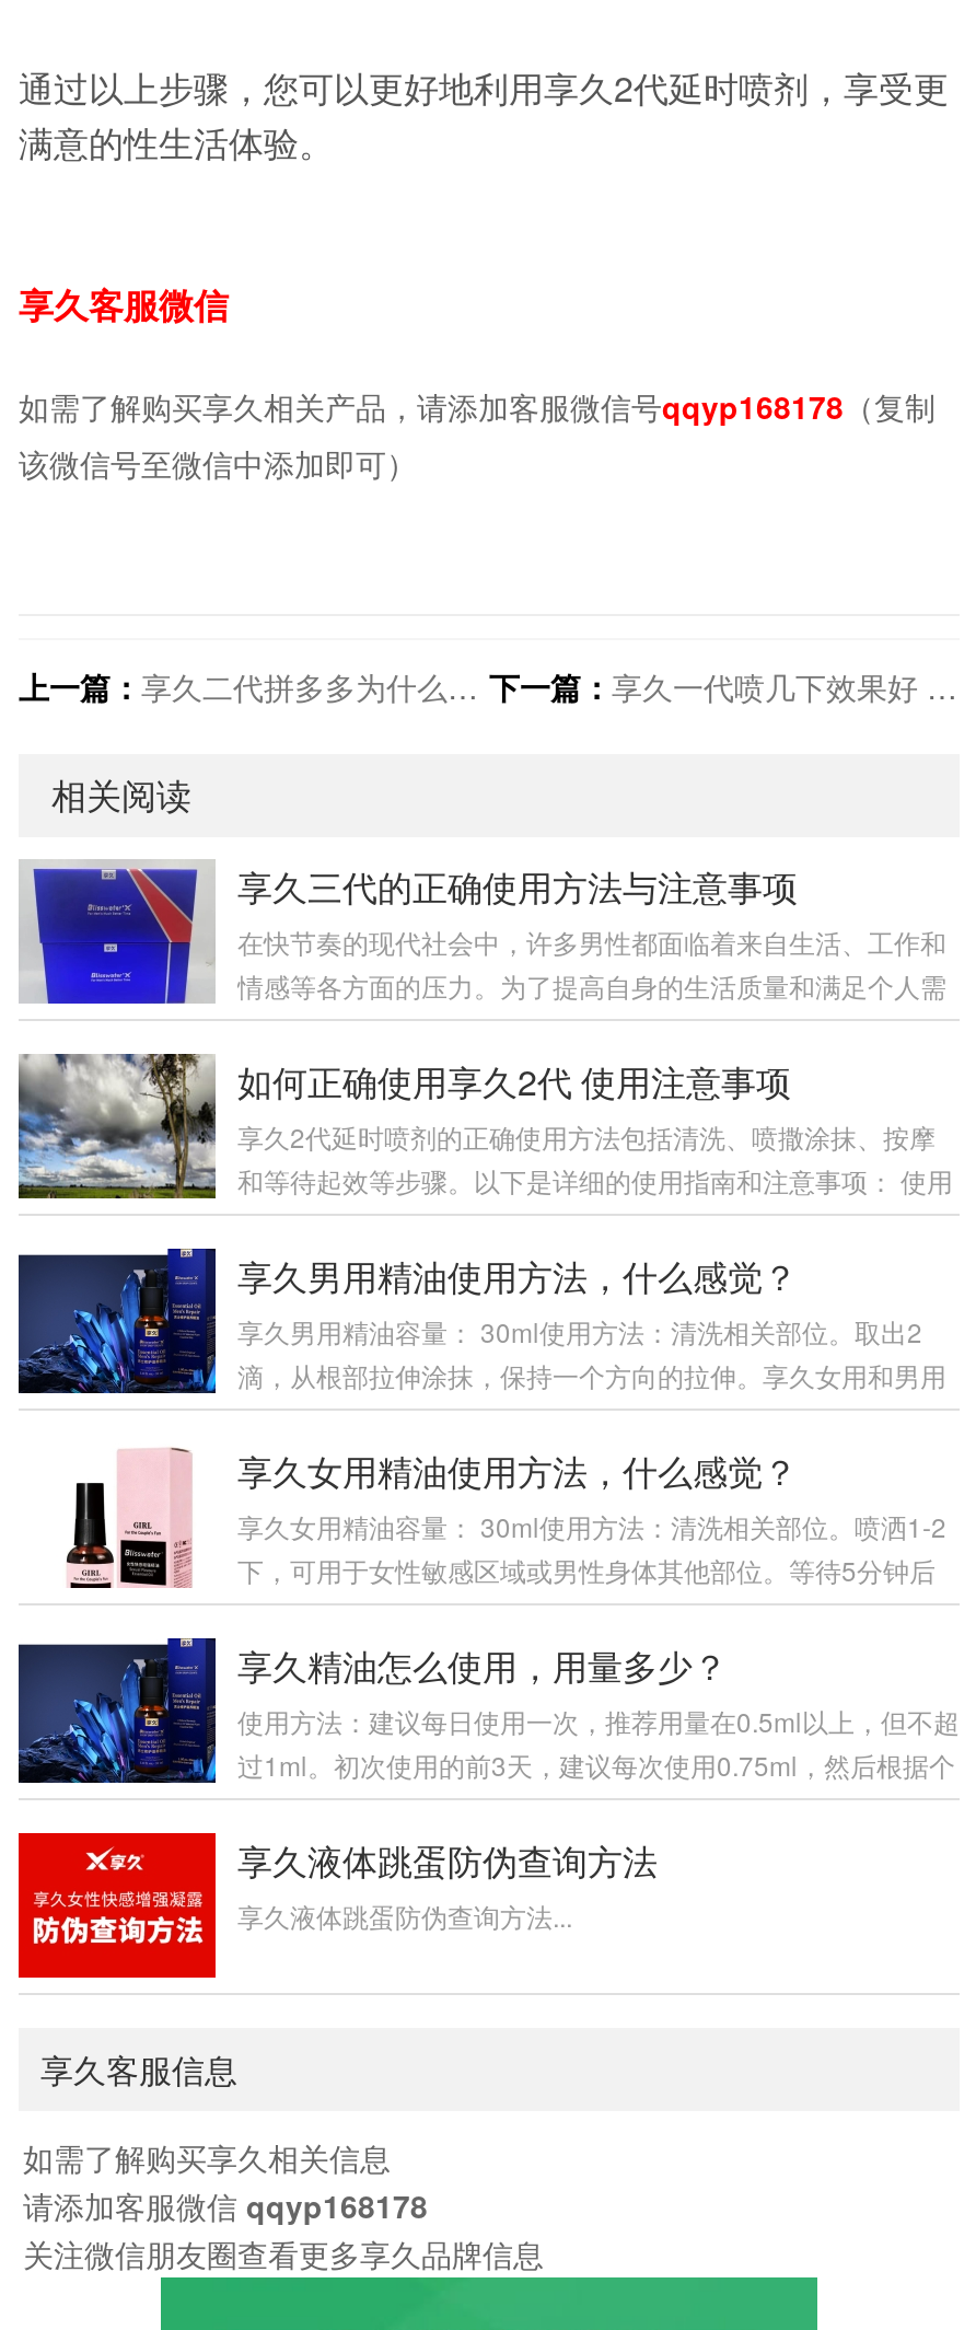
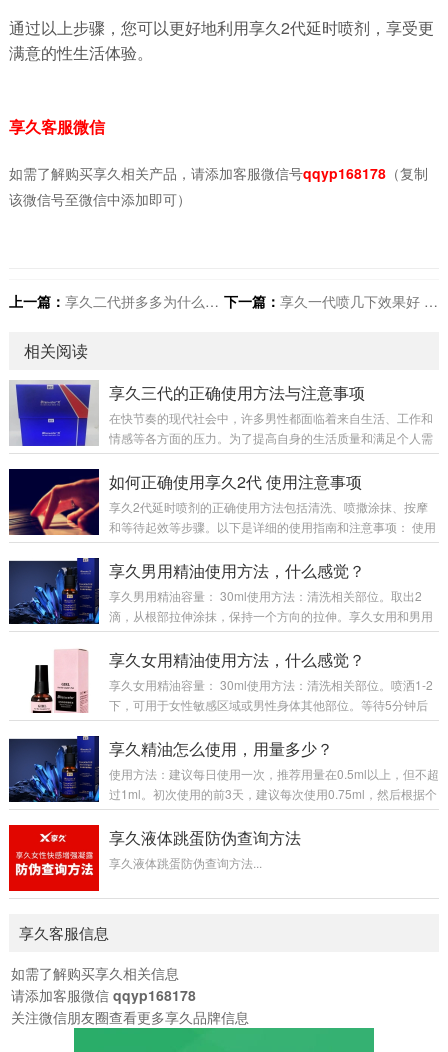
- [image]
+ [image]
